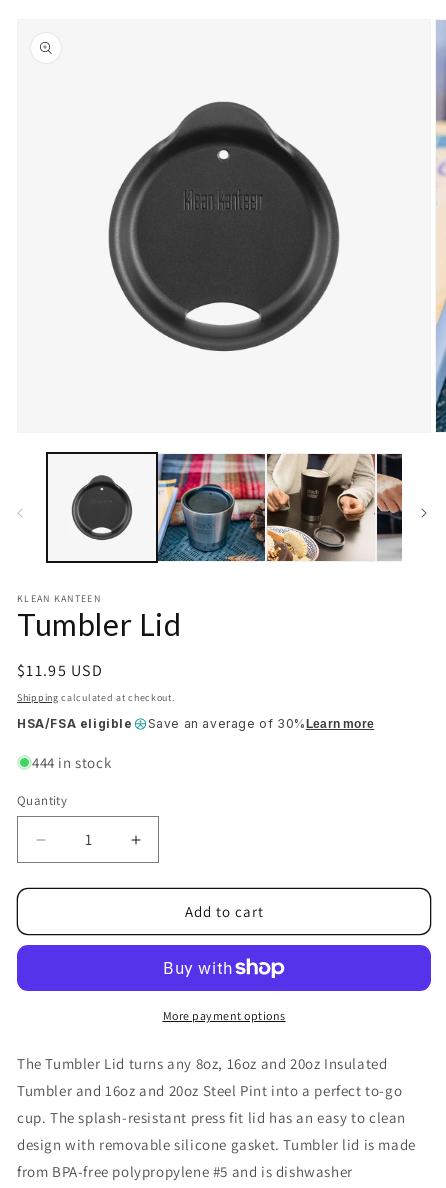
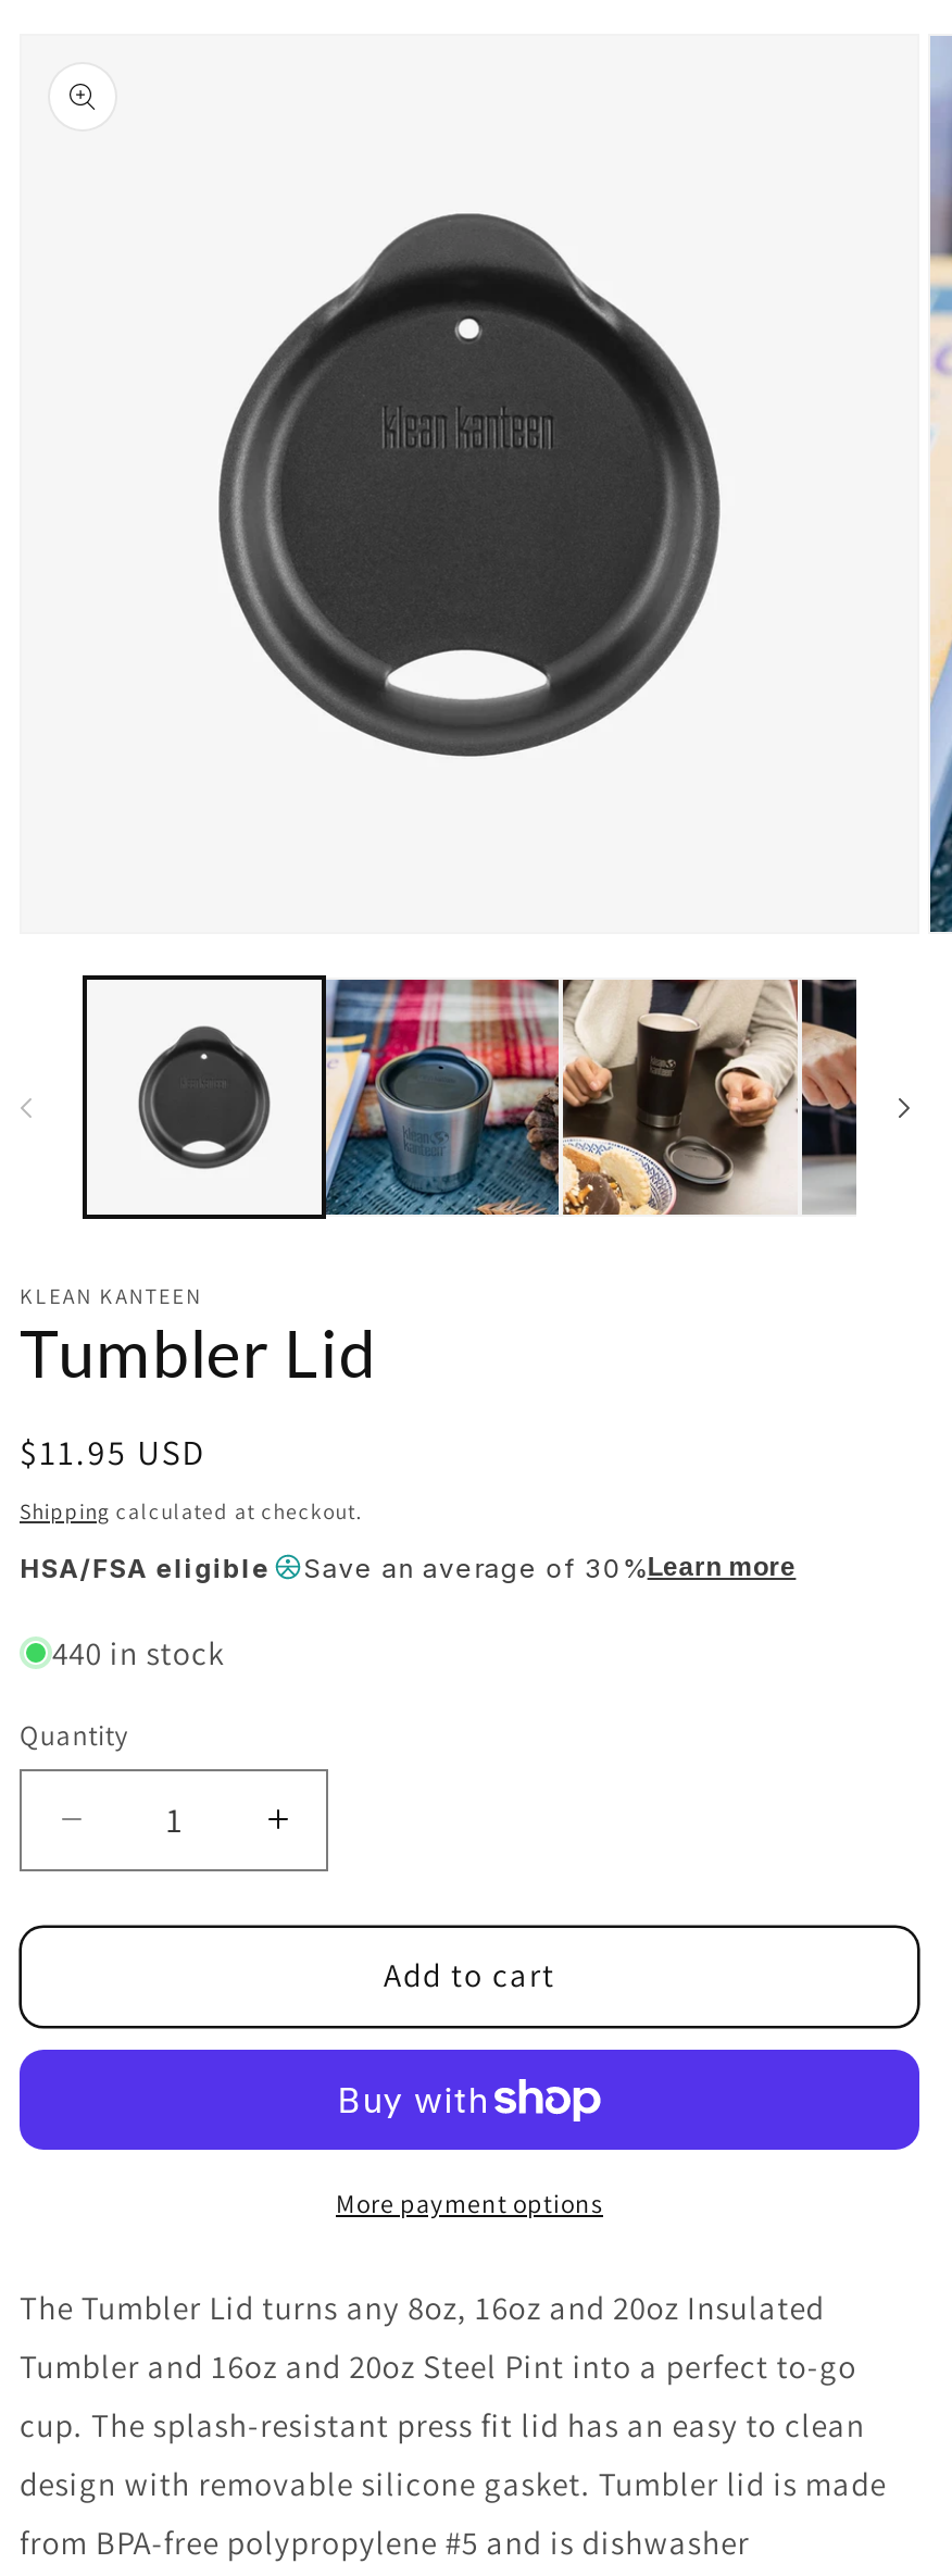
- 444 in stock
+ 440 in stock
